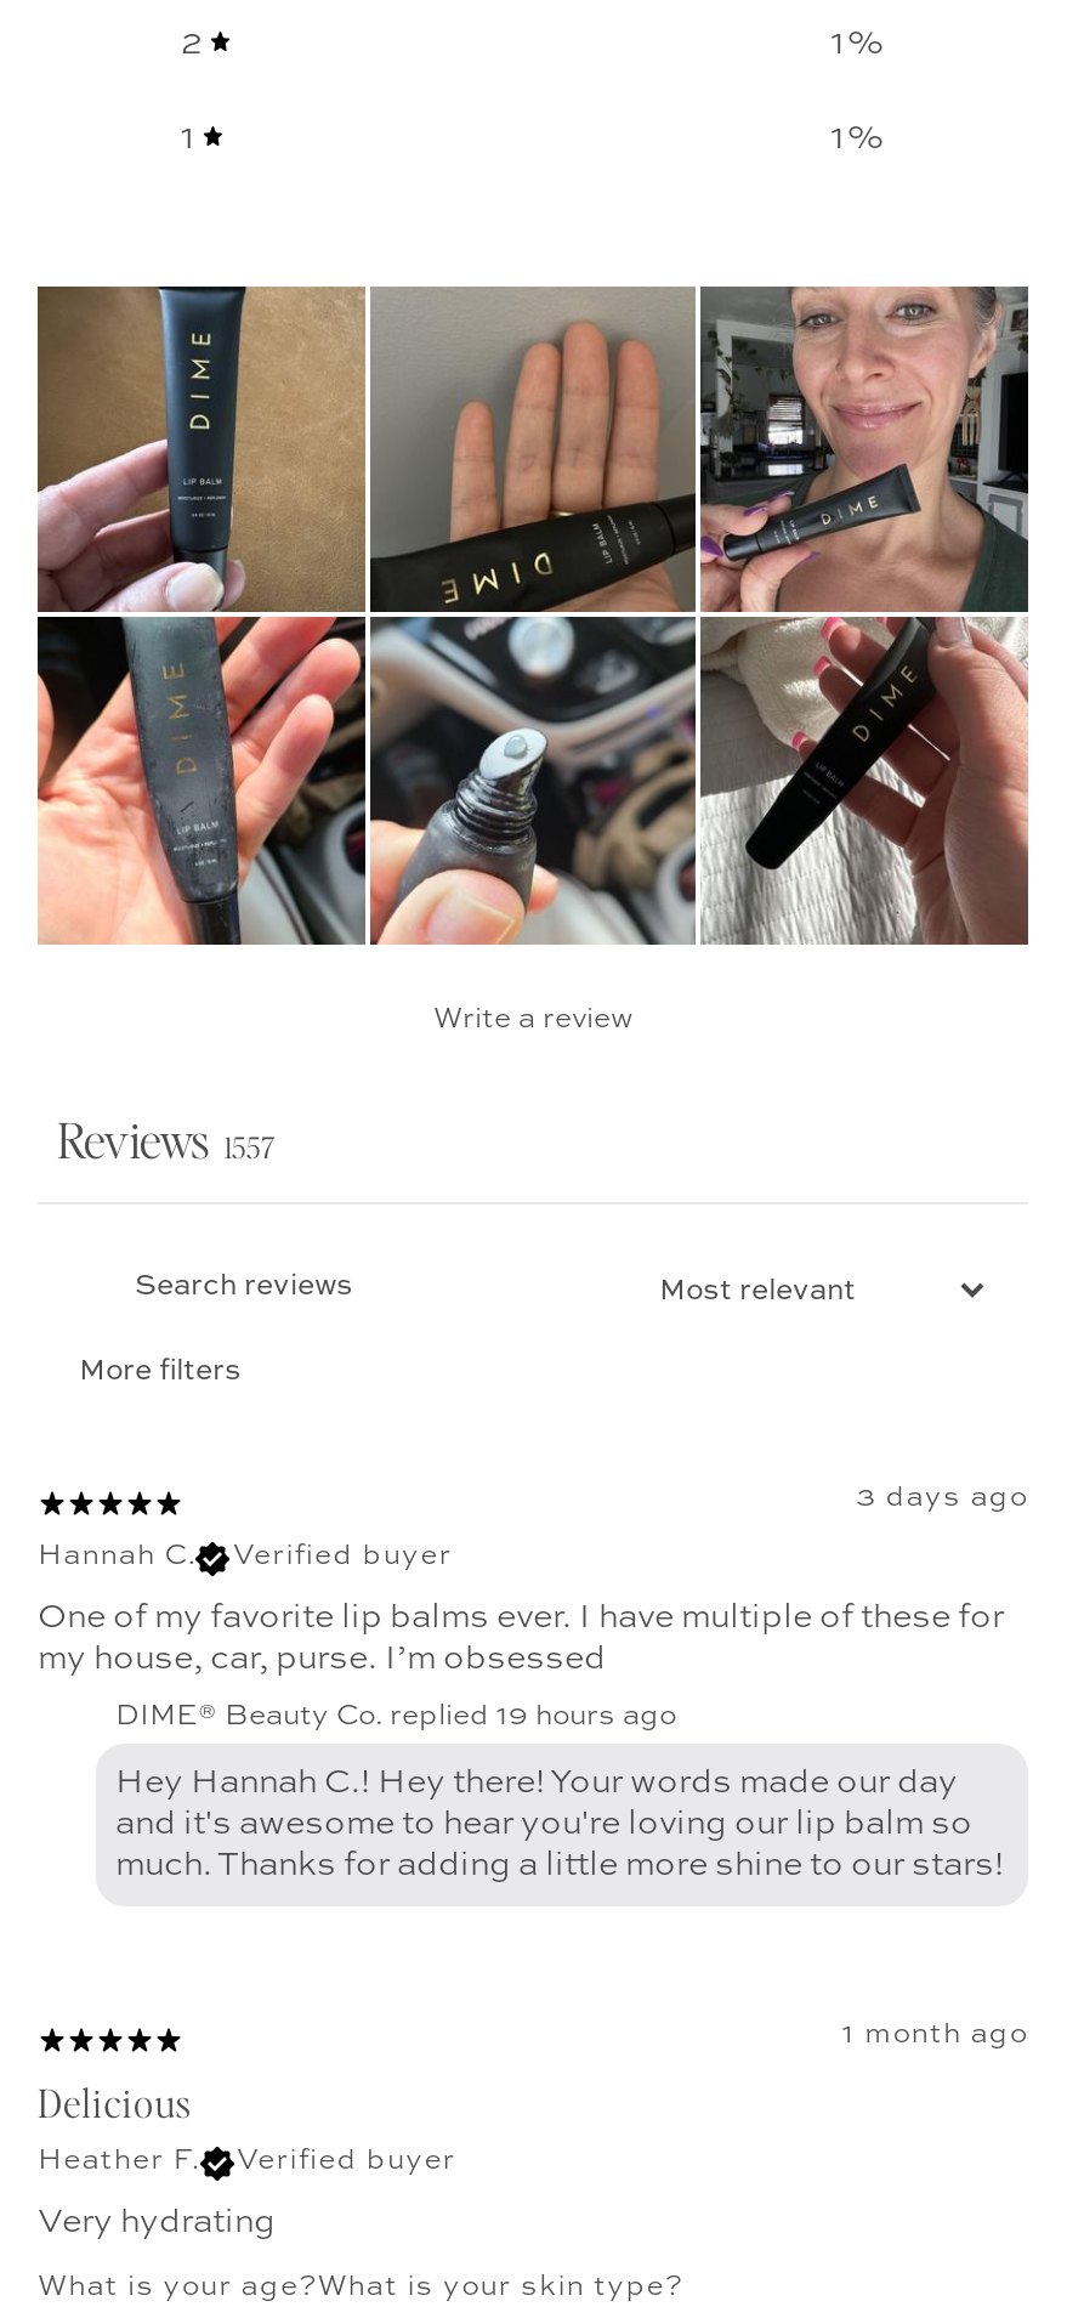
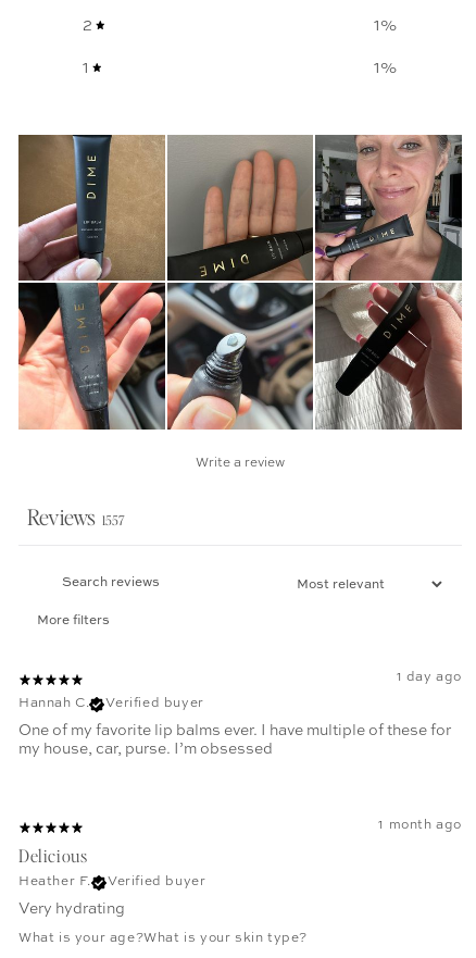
- 3 days ago
+ 1 day ago

- DIME® Beauty Co. replied 19 hours ago
- Hey Hannah C.! Hey there! Your words made our day
- and it's awesome to hear you're loving our lip balm so
- much. Thanks for adding a little more shine to our stars!
